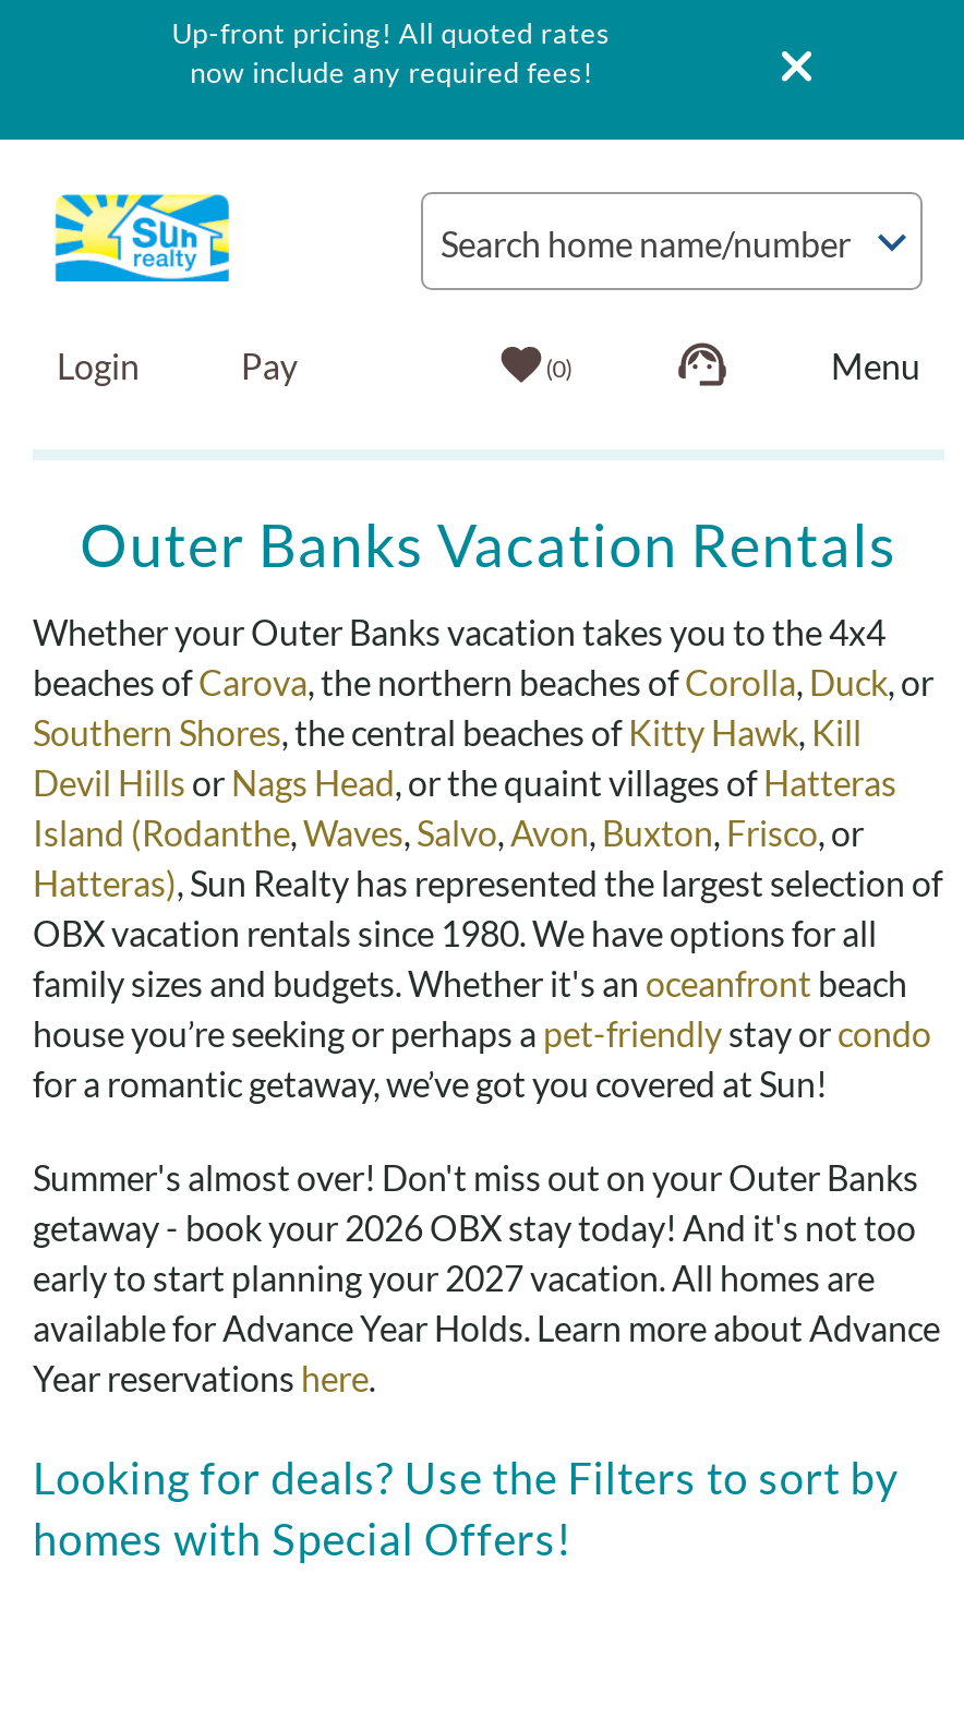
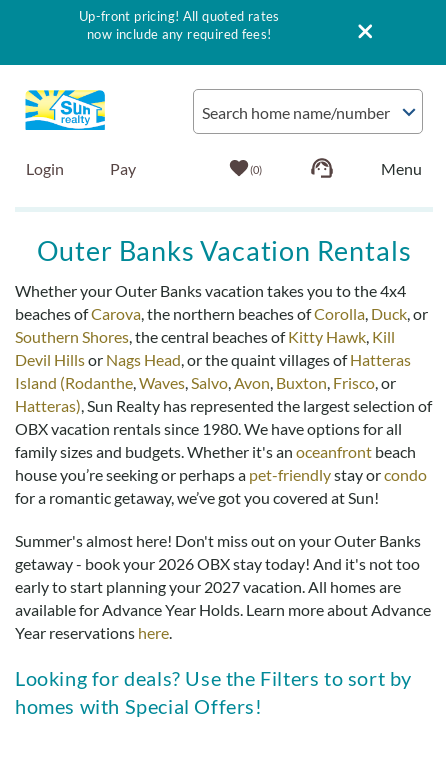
- Summer's almost over! Don't miss out on your Outer Banks
+ Summer's almost here! Don't miss out on your Outer Banks
